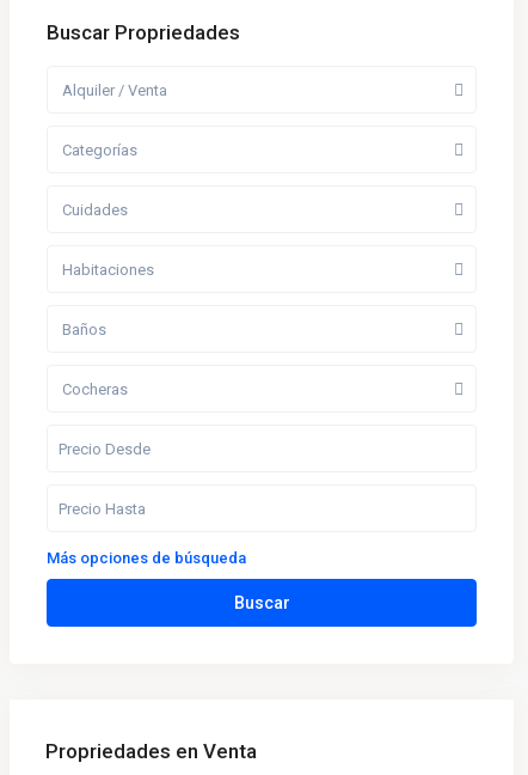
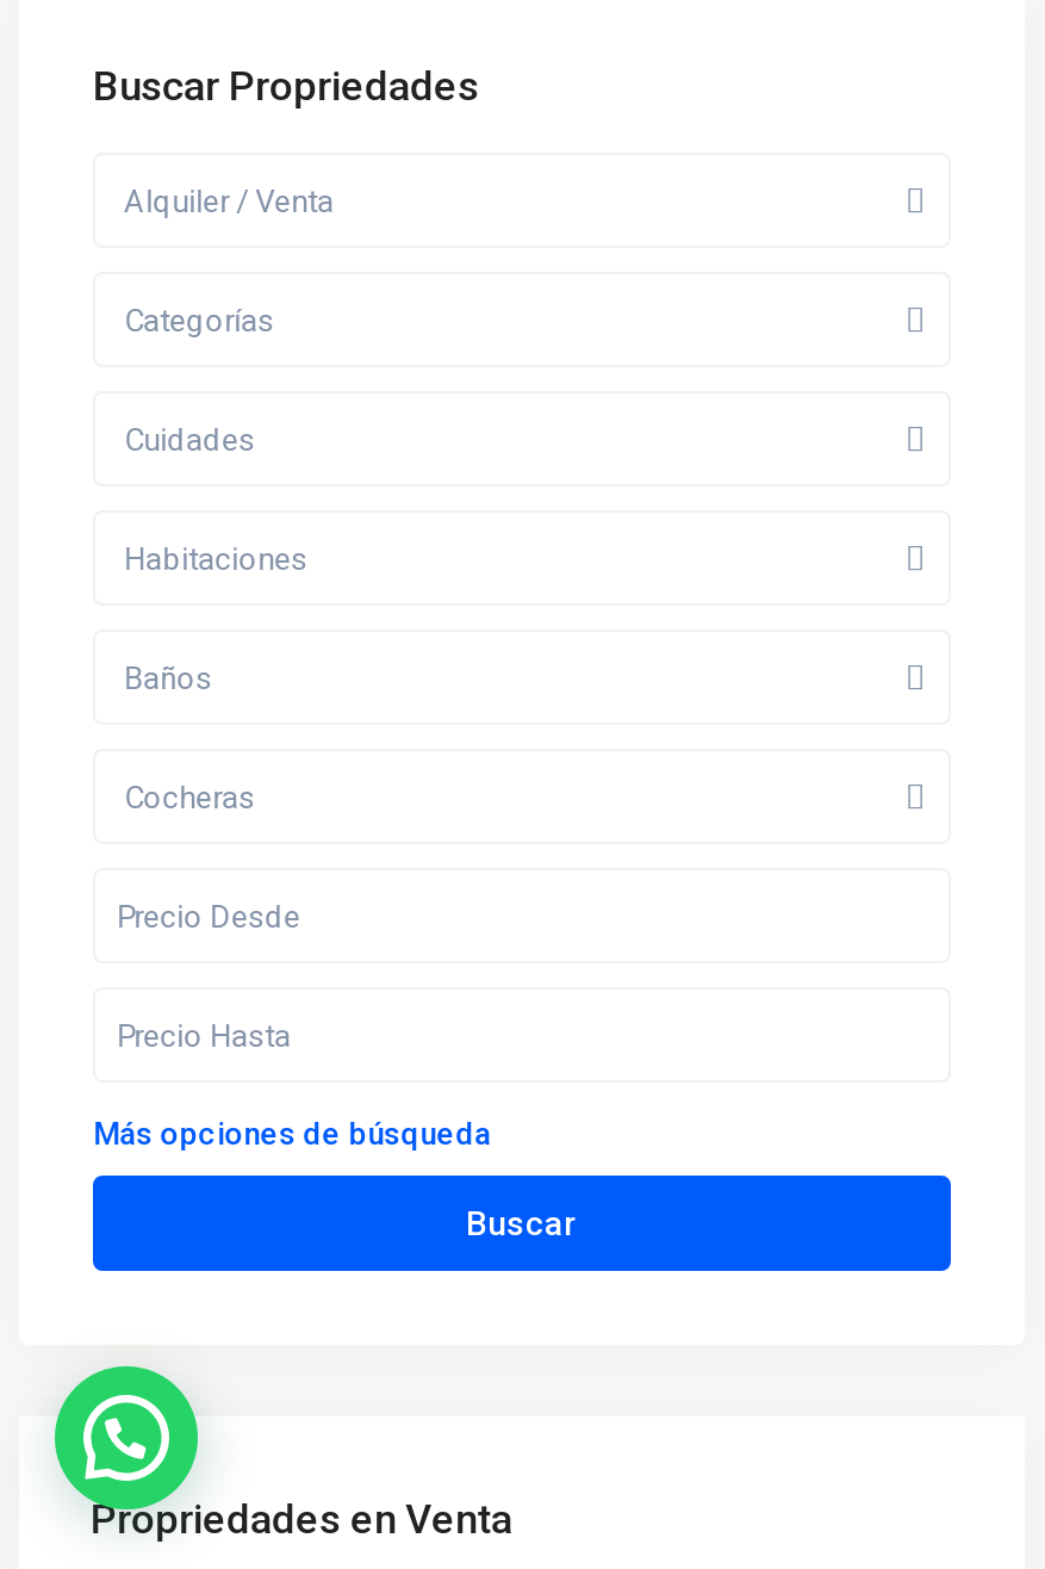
+ [image]
